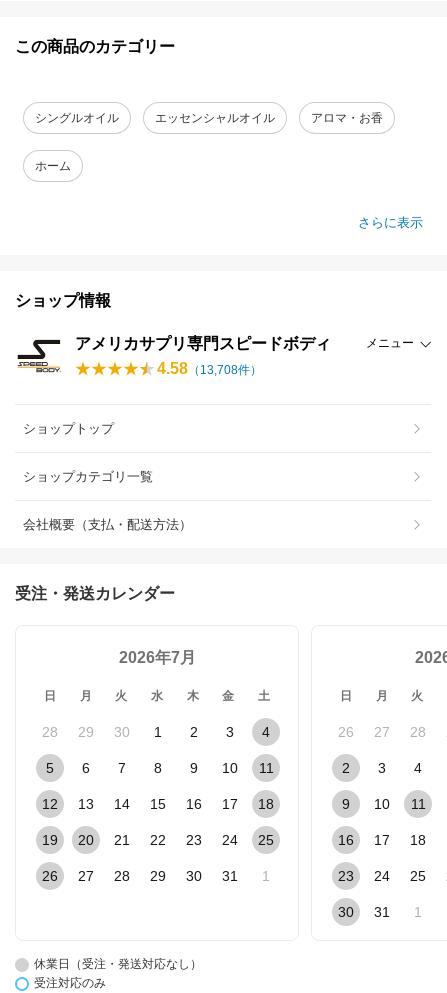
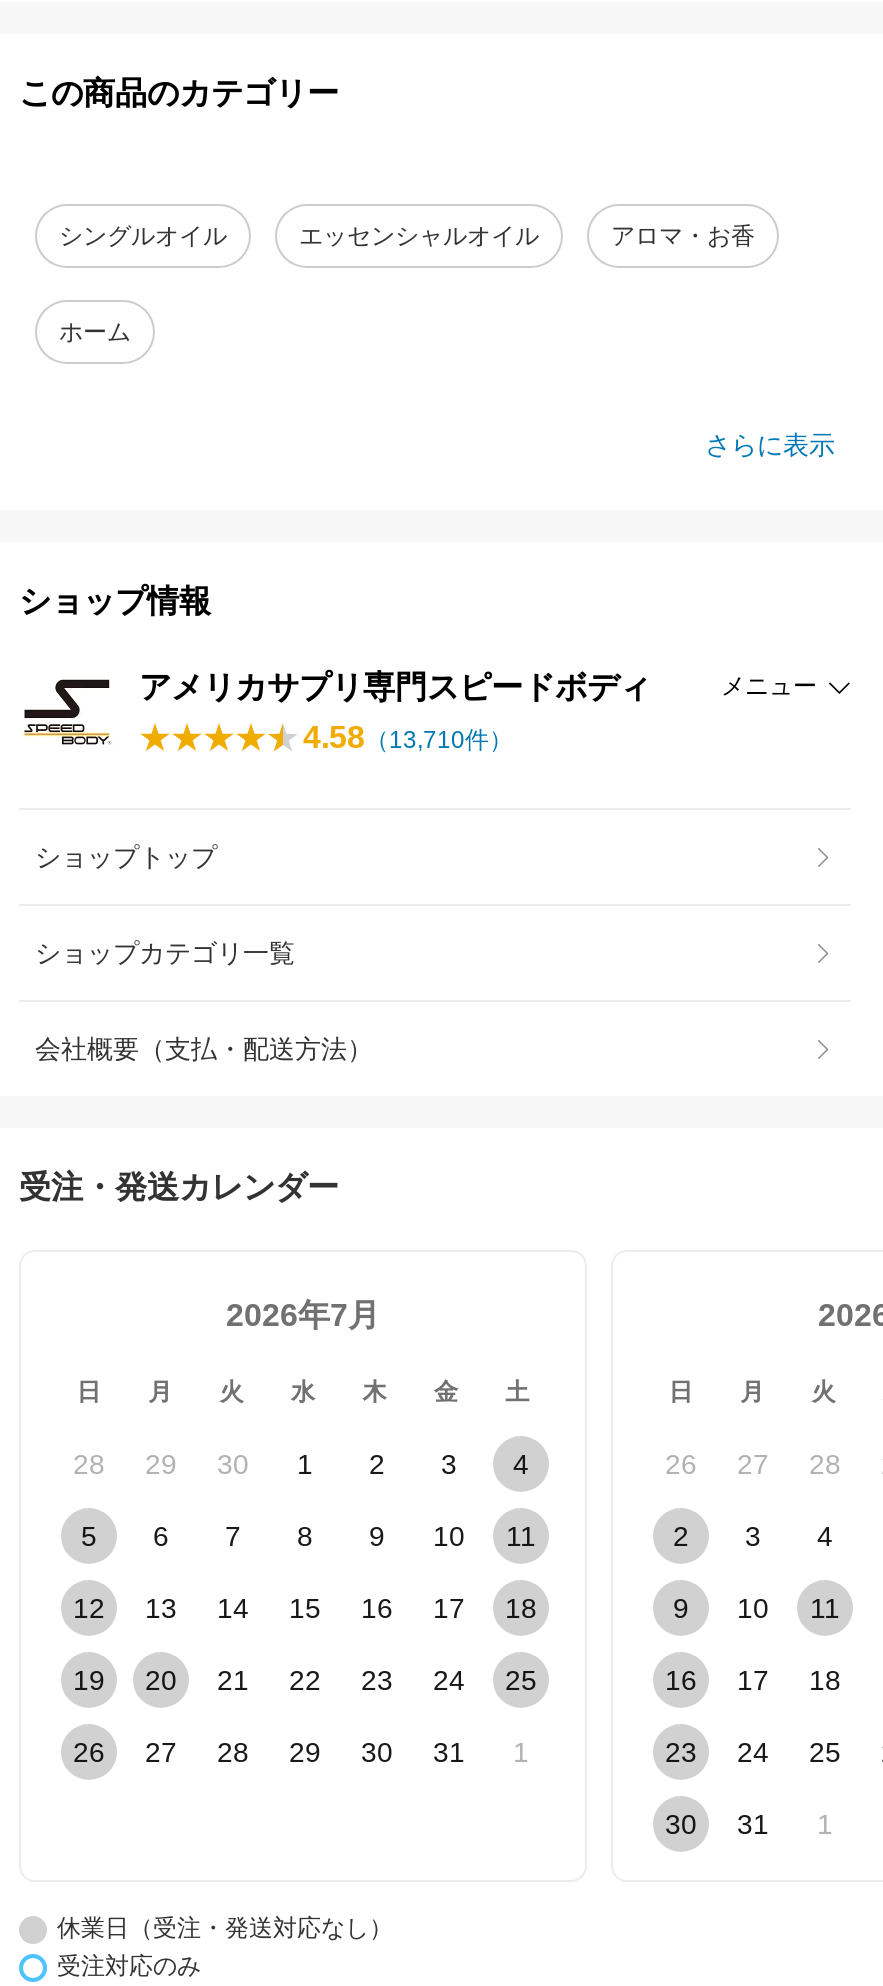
- 4.58（13,708件）
+ 4.58（13,710件）
